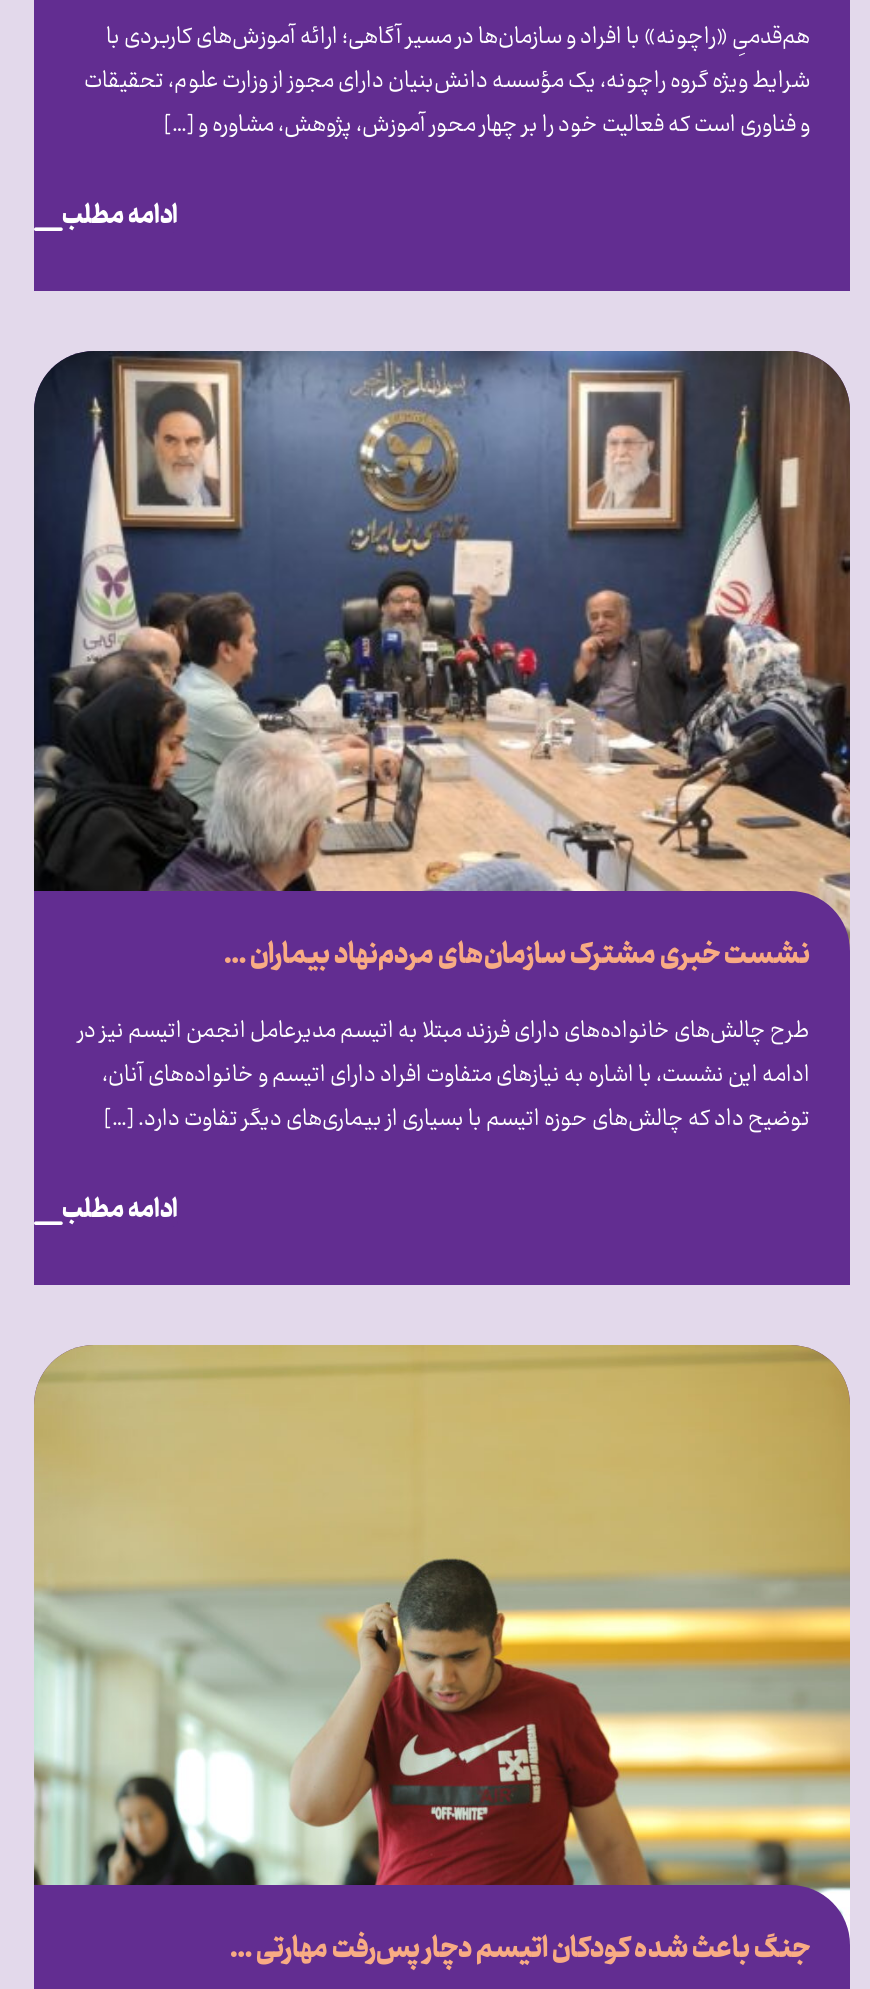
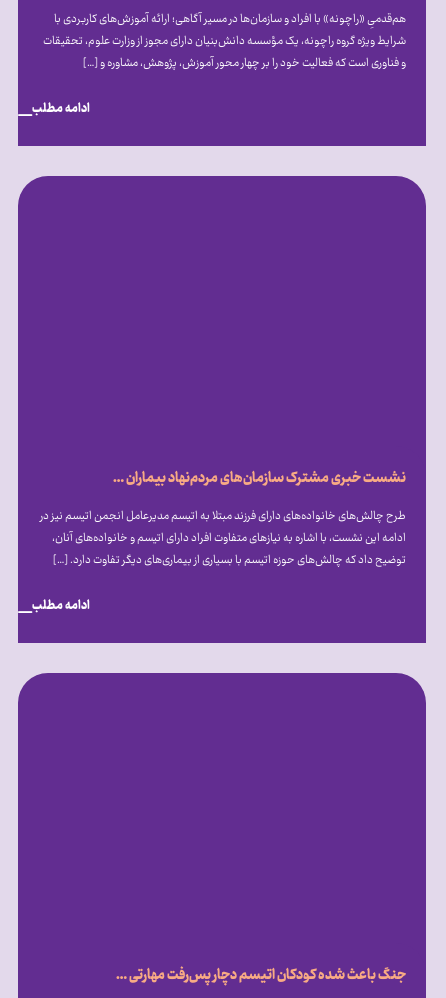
- [image]

- [image]
